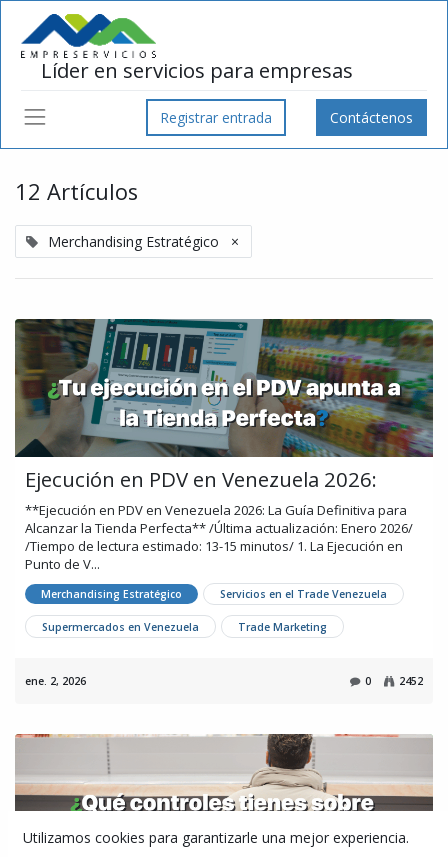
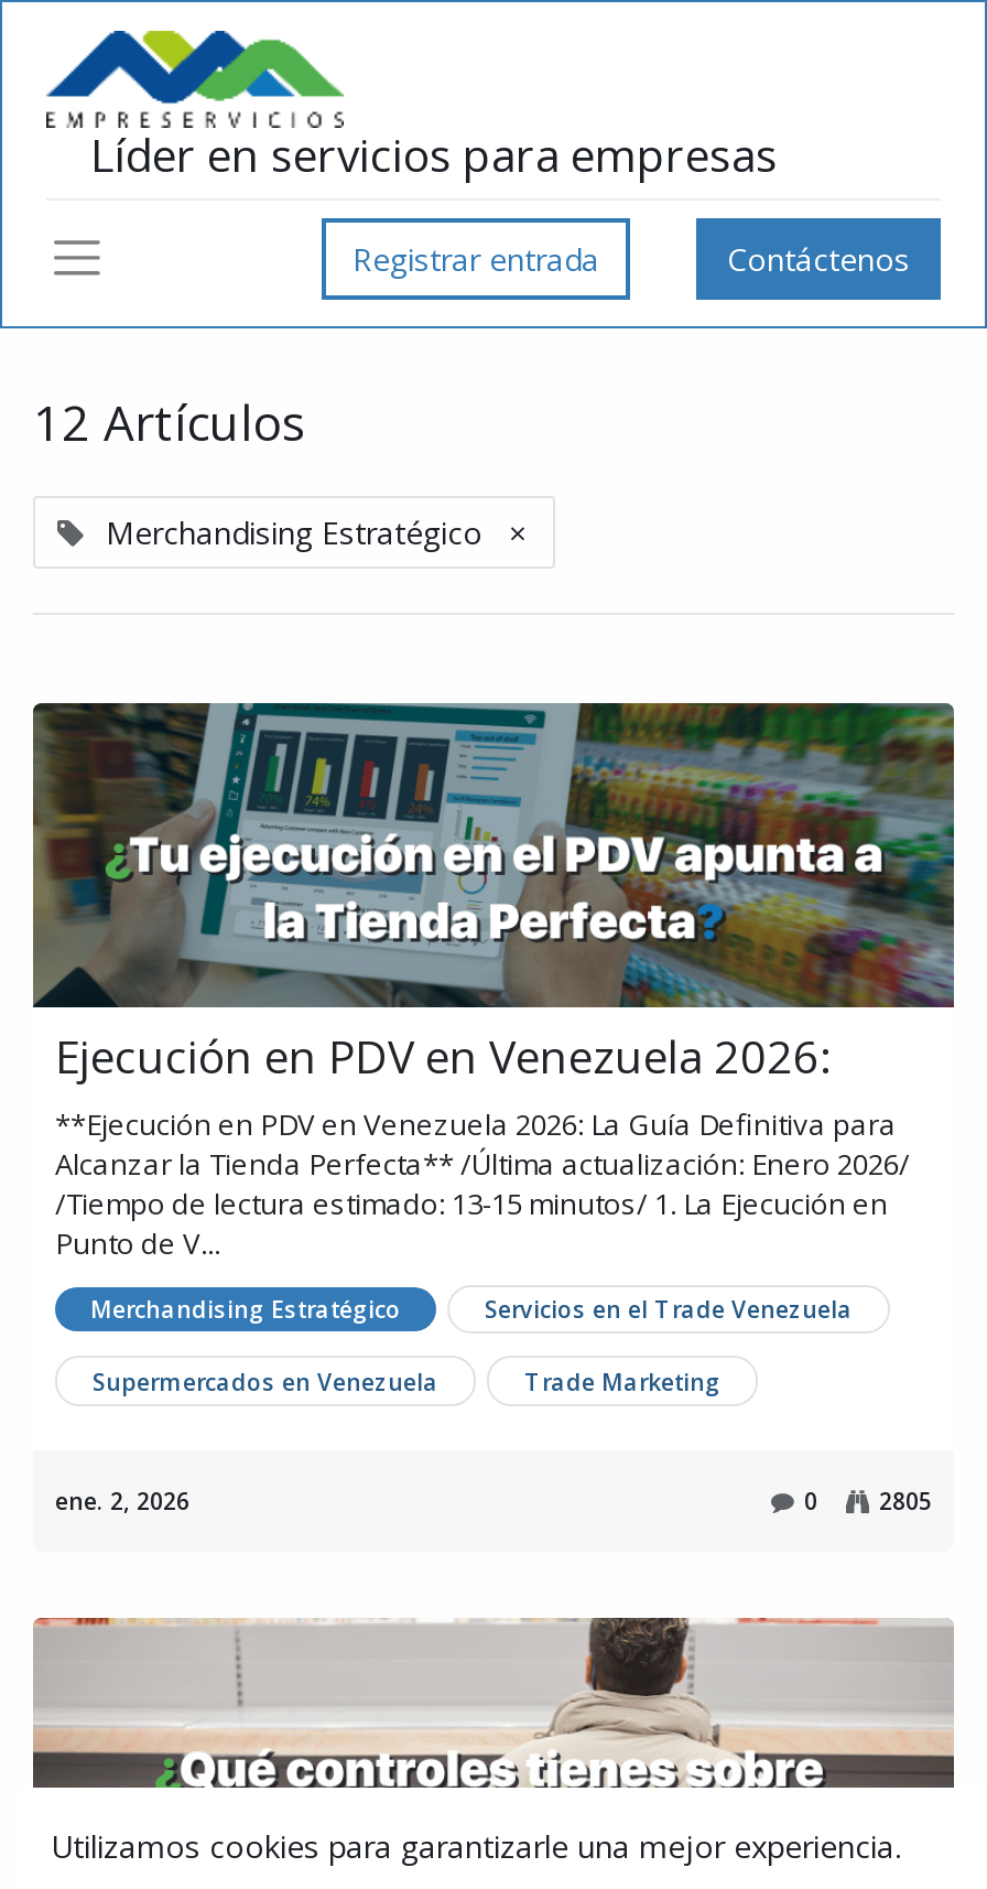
- 0 2452
+ 0 2805
